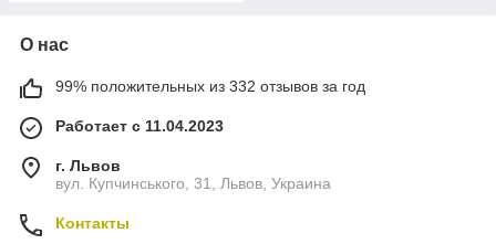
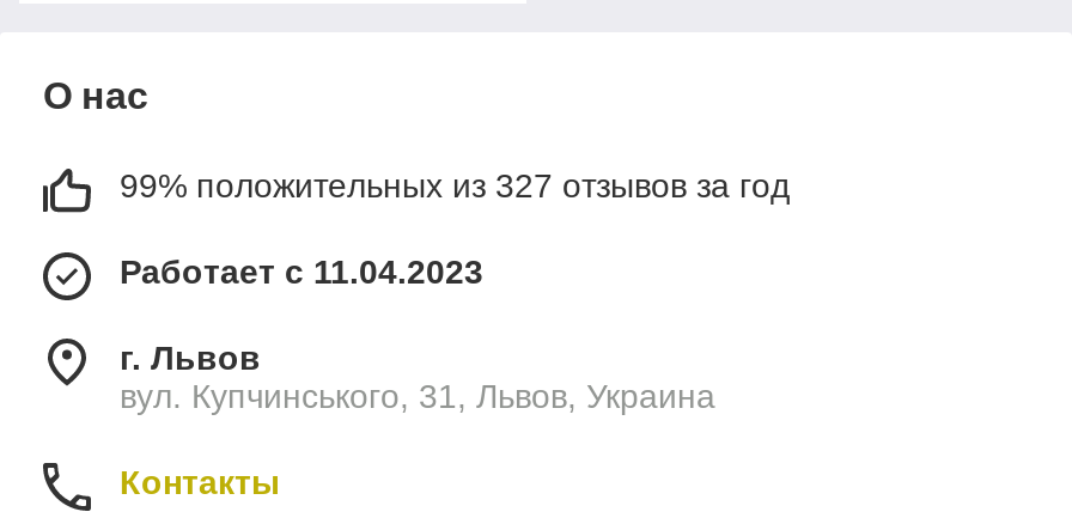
- 99% положительных из 332 отзывов за год
+ 99% положительных из 327 отзывов за год
